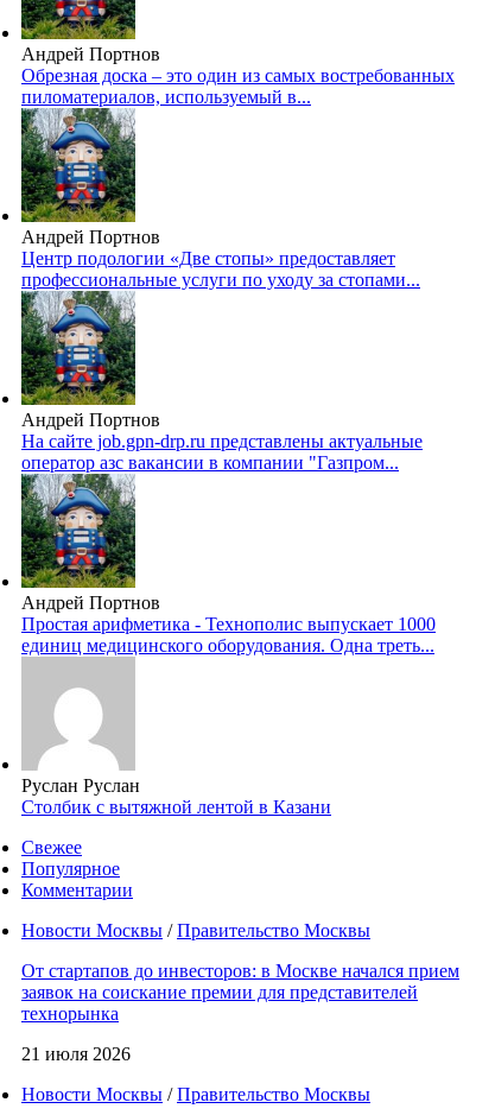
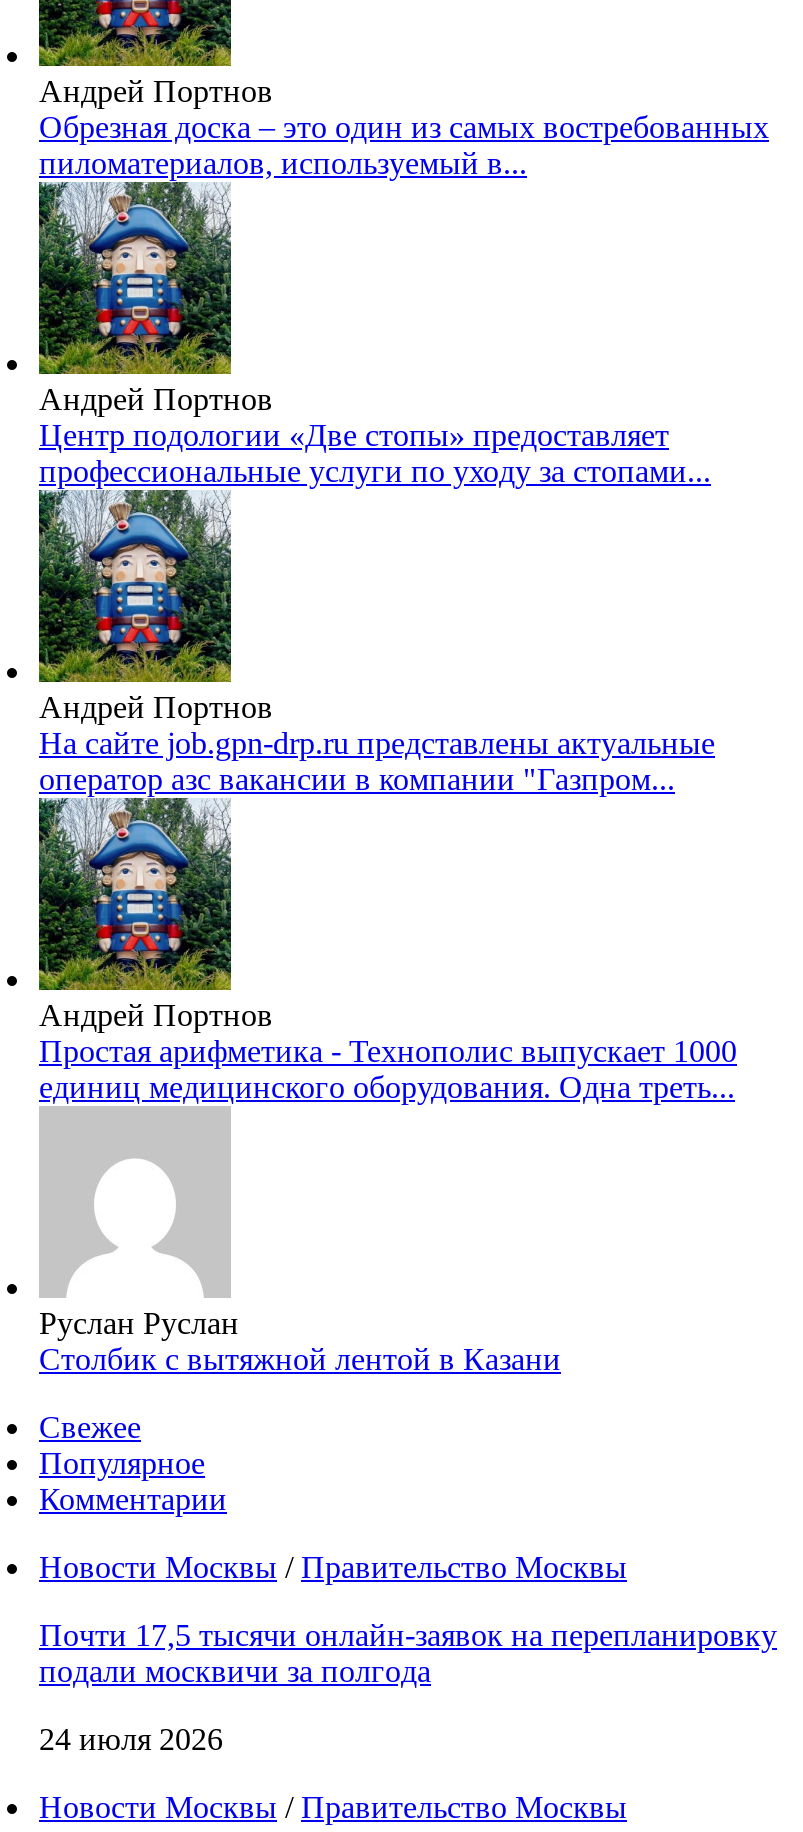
- От стартапов до инвесторов: в Москве начался прием
- заявок на соискание премии для представителей
- технорынка
+ Почти 17,5 тысячи онлайн-заявок на перепланировку
+ подали москвичи за полгода

- 21 июля 2026
+ 24 июля 2026
